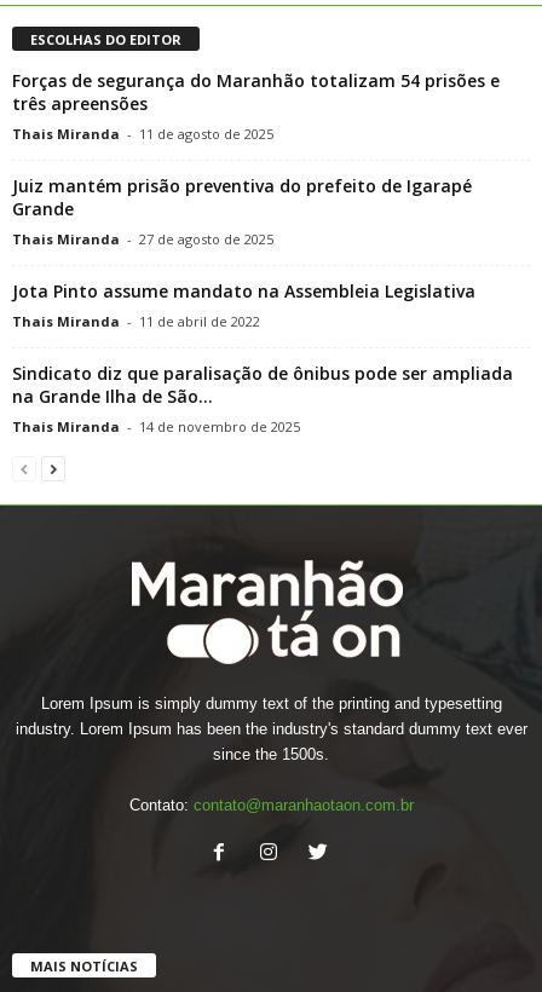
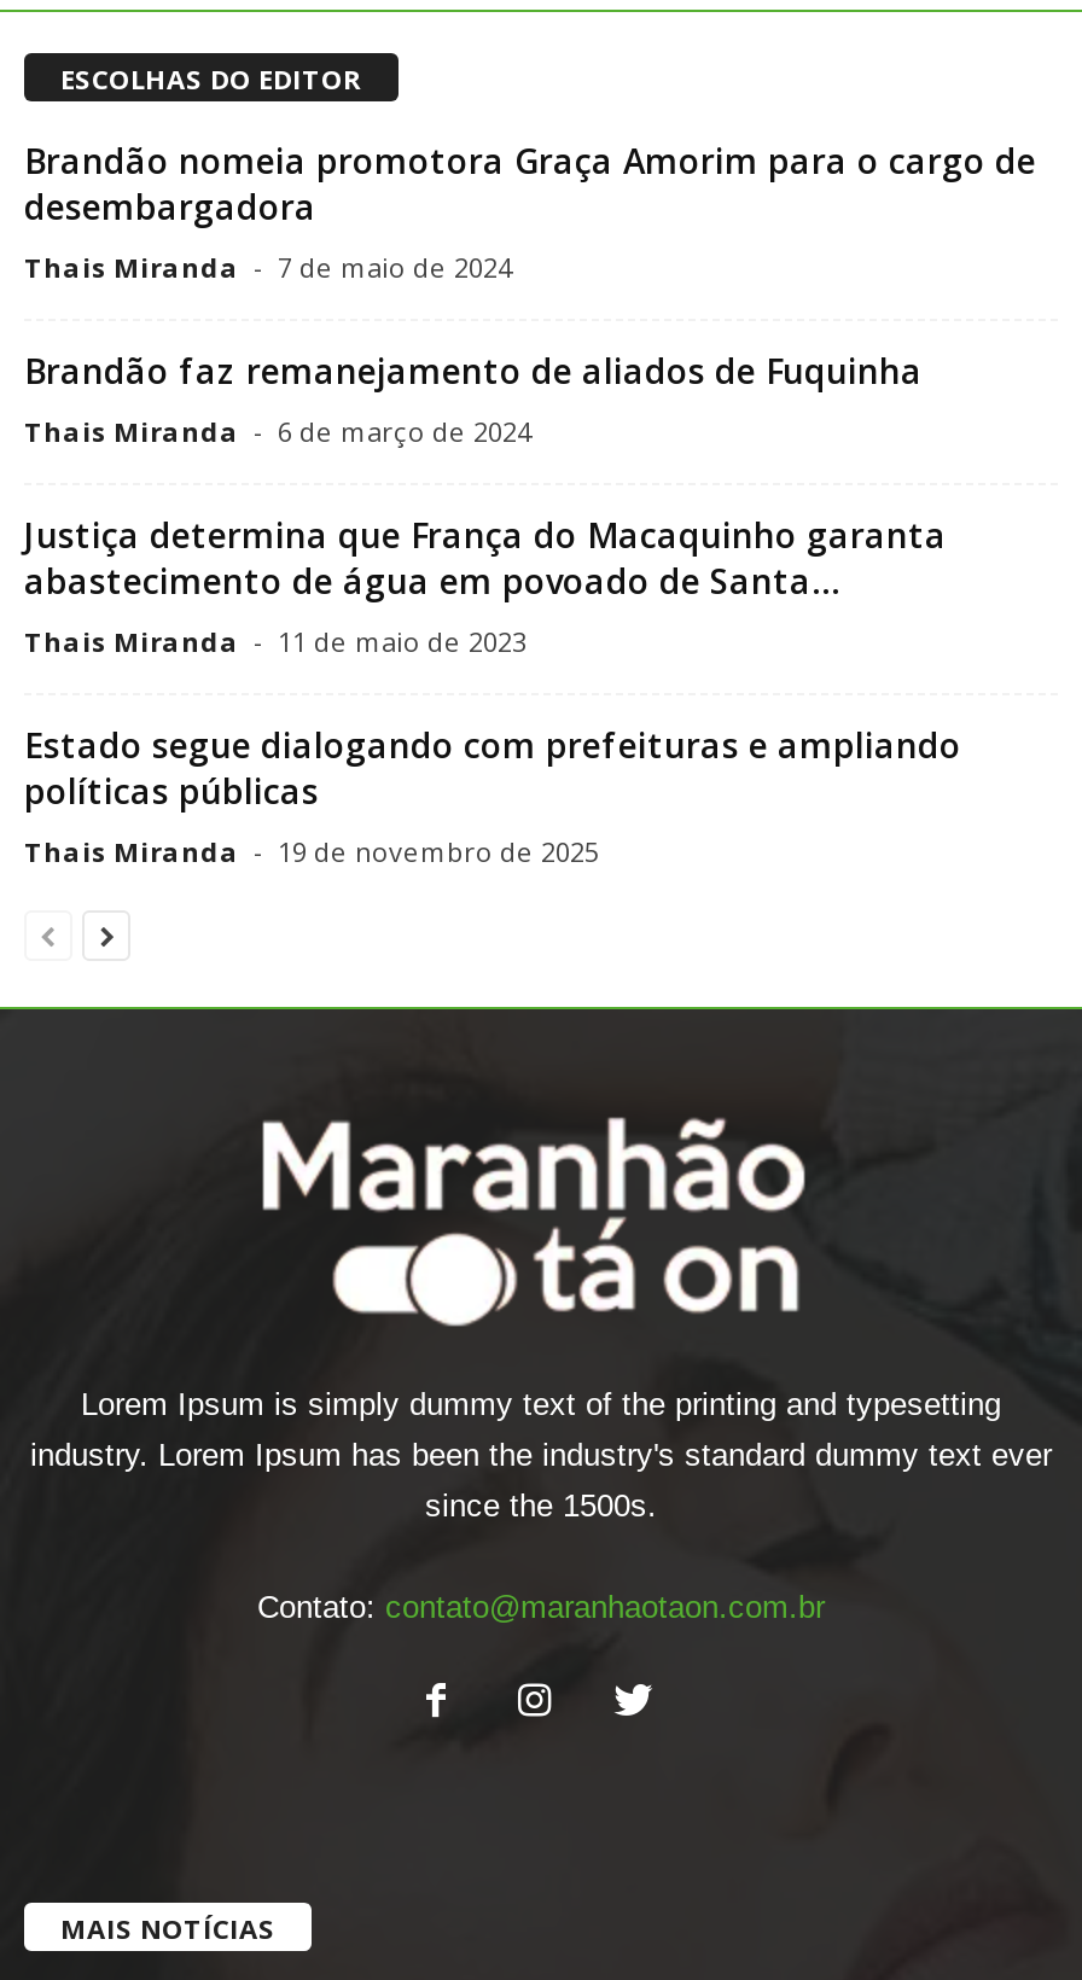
- Forças de segurança do Maranhão totalizam 54 prisões e
- três apreensões
- Thais Miranda - 11 de agosto de 2025
+ Brandão nomeia promotora Graça Amorim para o cargo de
+ desembargadora
+ Thais Miranda - 7 de maio de 2024

- Juiz mantém prisão preventiva do prefeito de Igarapé
- Grande
- Thais Miranda - 27 de agosto de 2025
+ Brandão faz remanejamento de aliados de Fuquinha
+ Thais Miranda - 6 de março de 2024

- Jota Pinto assume mandato na Assembleia Legislativa
- Thais Miranda - 11 de abril de 2022
+ Justiça determina que França do Macaquinho garanta
+ abastecimento de água em povoado de Santa...
+ Thais Miranda - 11 de maio de 2023

- Sindicato diz que paralisação de ônibus pode ser ampliada
- na Grande Ilha de São...
- Thais Miranda - 14 de novembro de 2025
+ Estado segue dialogando com prefeituras e ampliando
+ políticas públicas
+ Thais Miranda - 19 de novembro de 2025
